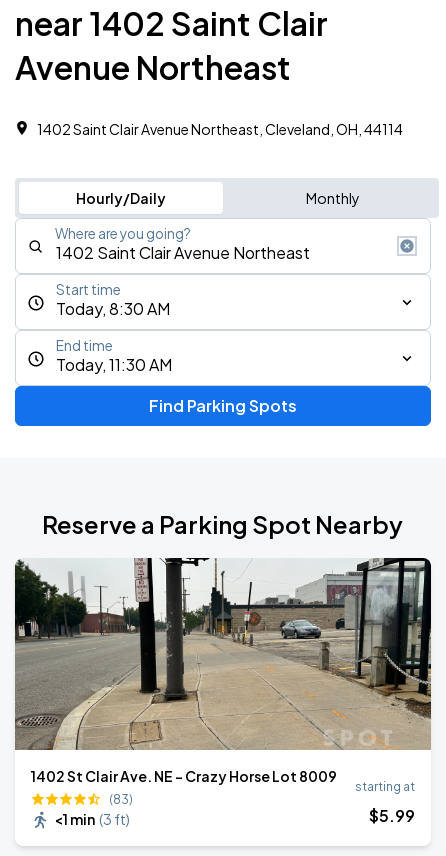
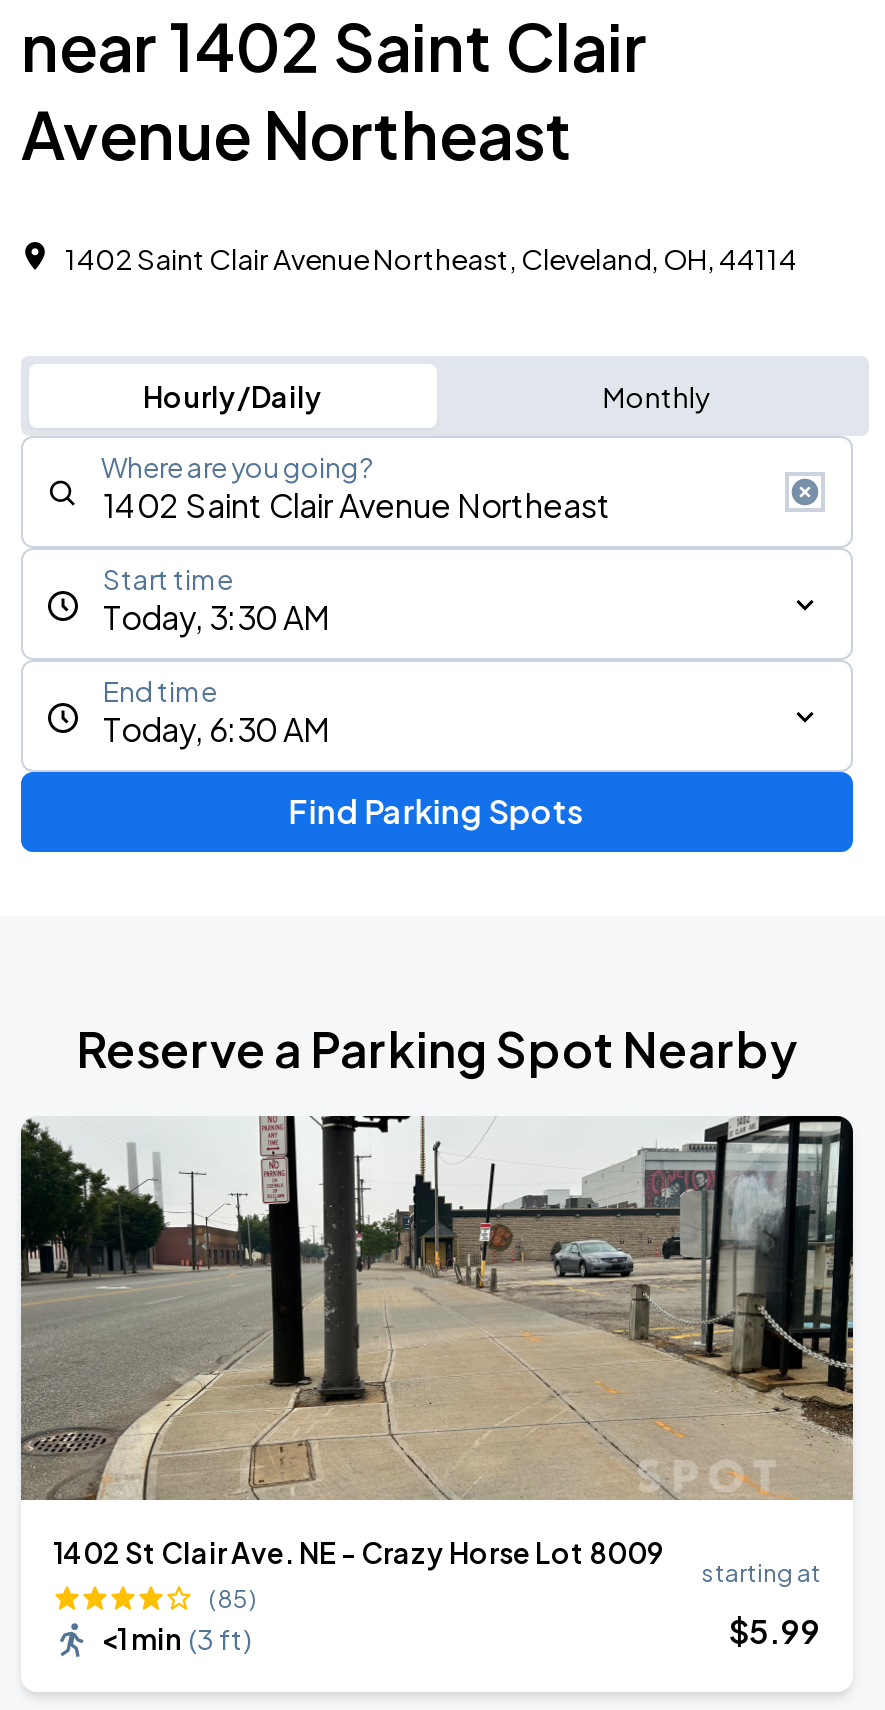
- Today, 8:30 AM
+ Today, 3:30 AM

- Today, 11:30 AM
+ Today, 6:30 AM

- (83)
+ (85)
